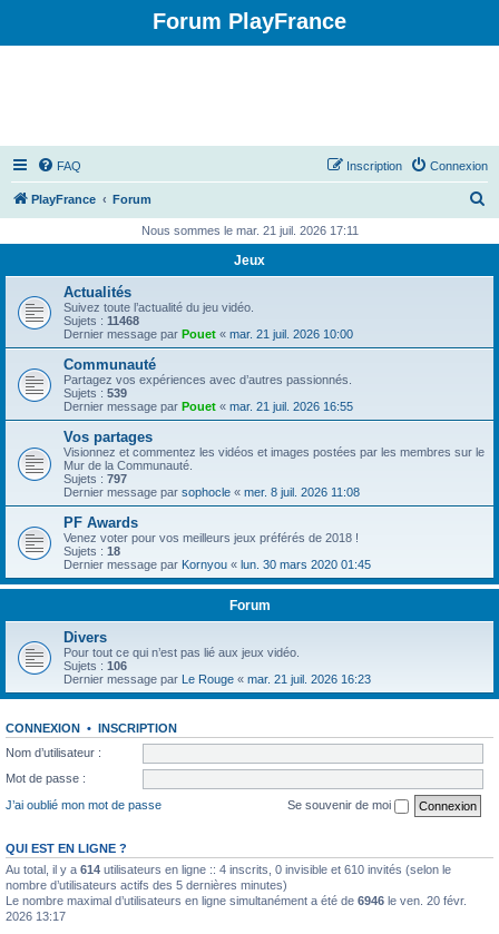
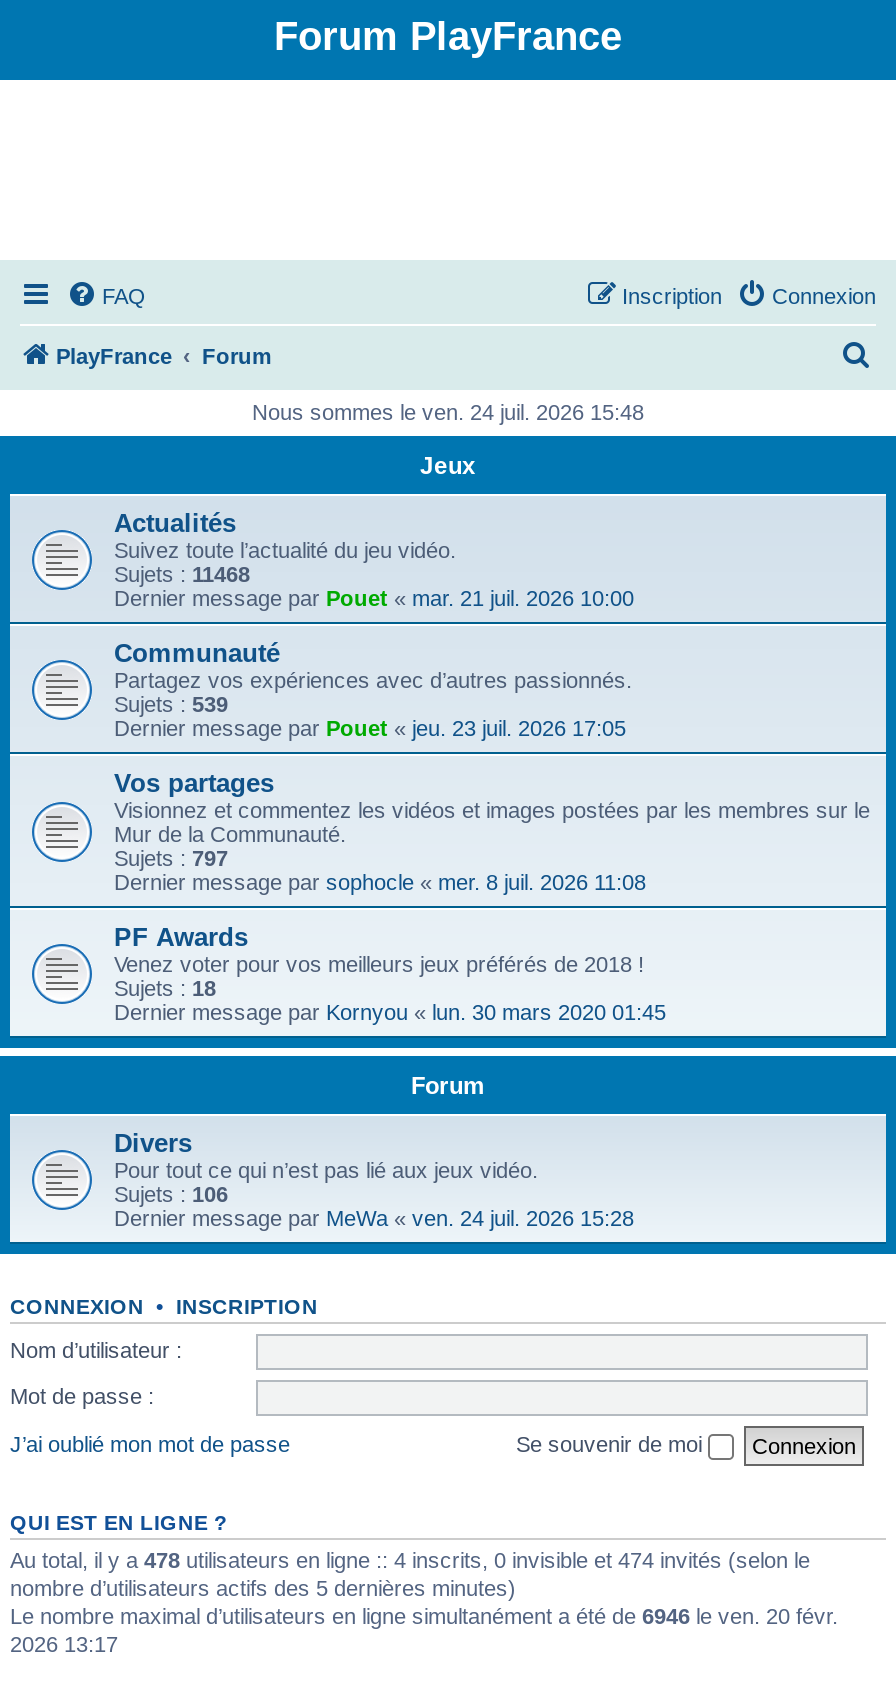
- Nous sommes le mar. 21 juil. 2026 17:11
+ Nous sommes le ven. 24 juil. 2026 15:48

- Dernier message par Pouet «mar. 21 juil. 2026 16:55
+ Dernier message par Pouet «jeu. 23 juil. 2026 17:05

- Dernier message par Le Rouge «mar. 21 juil. 2026 16:23
+ Dernier message par MeWa «ven. 24 juil. 2026 15:28

- Au total, il y a 614 utilisateurs en ligne :: 4 inscrits, 0 invisible et 610 invités (selon le
+ Au total, il y a 478 utilisateurs en ligne :: 4 inscrits, 0 invisible et 474 invités (selon le
